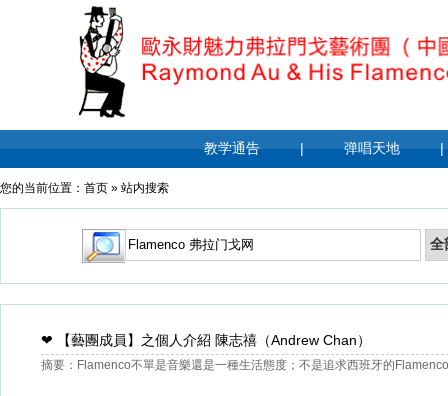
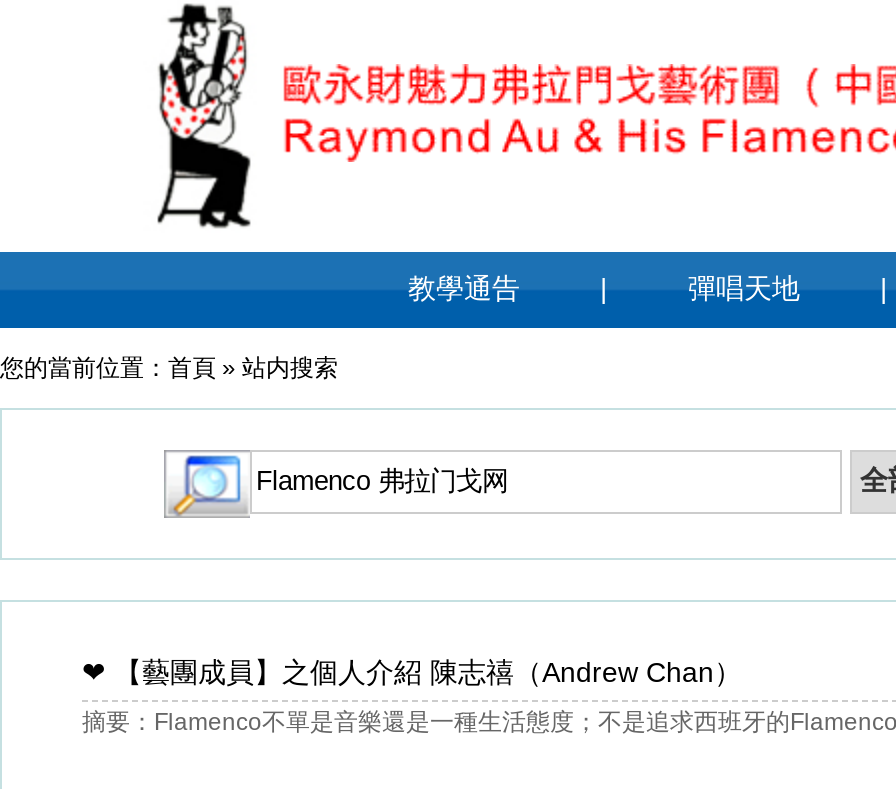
- 教学通告
+ 教學通告

- 弹唱天地
+ 彈唱天地

- 您的当前位置：首页»站内搜索
+ 您的當前位置：首頁»站内搜索
